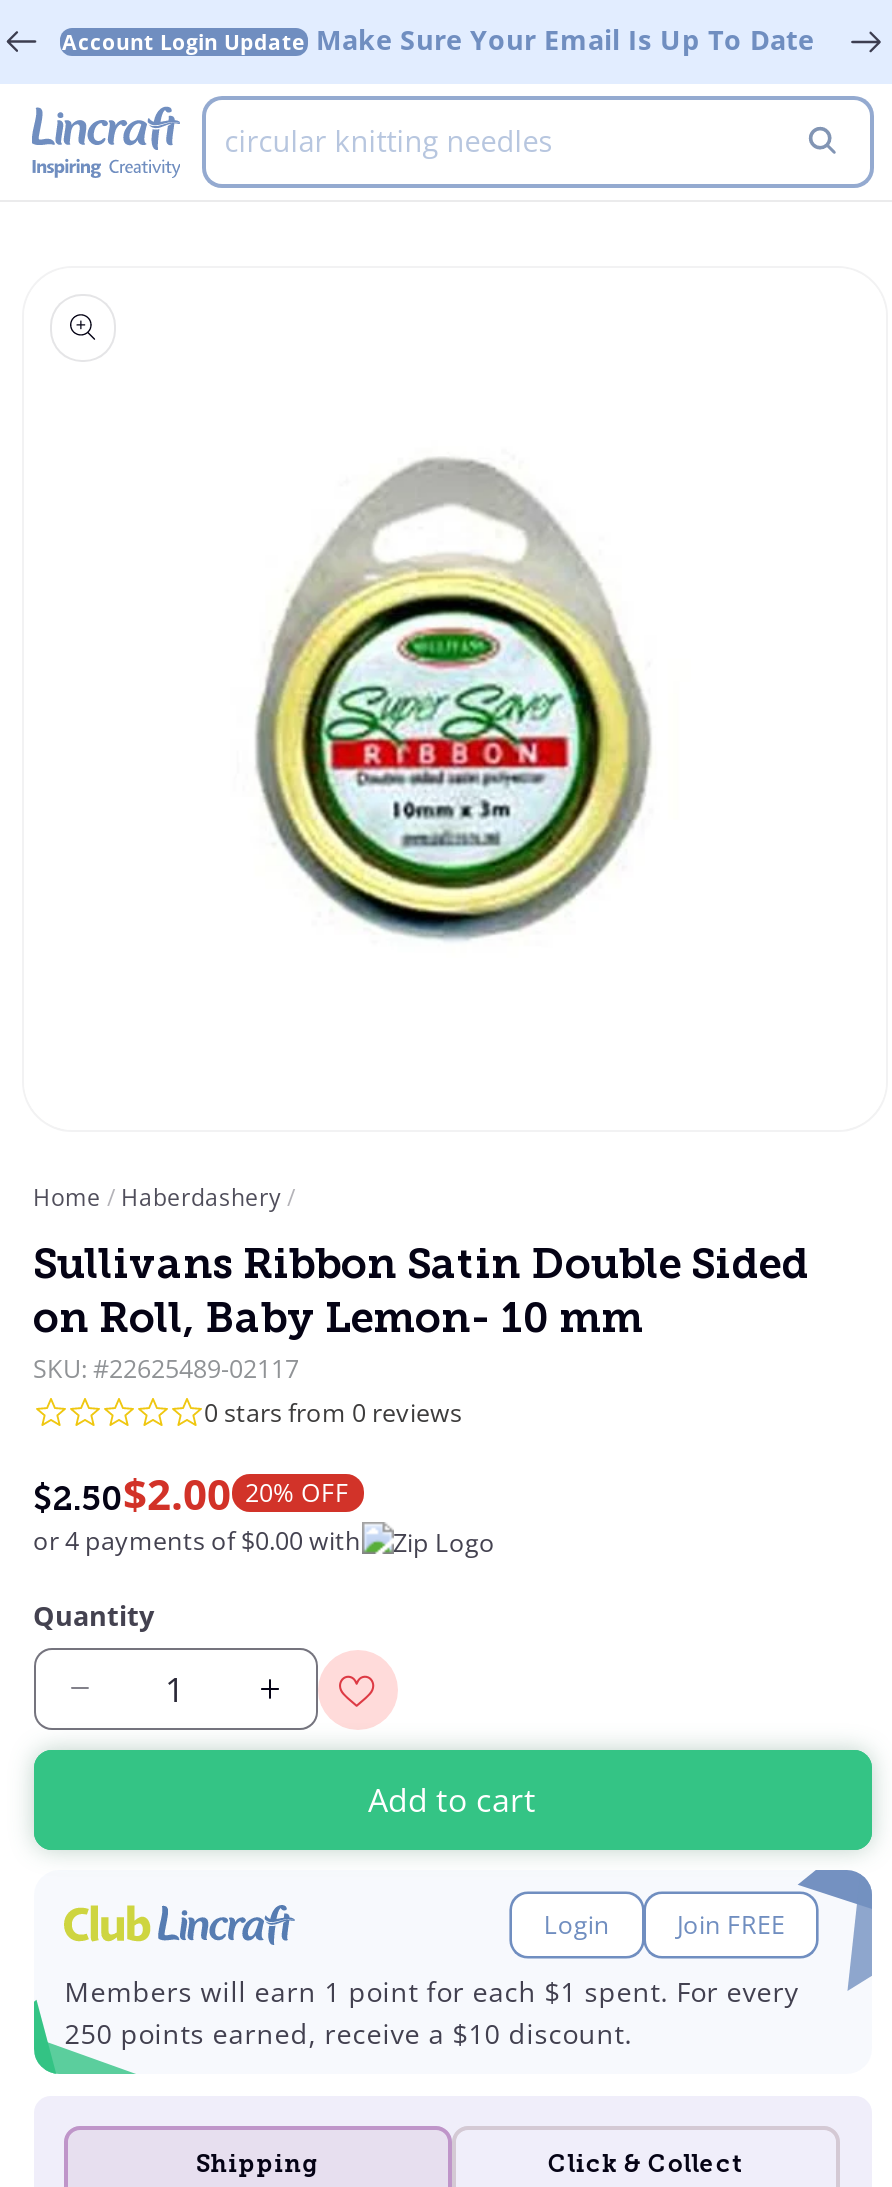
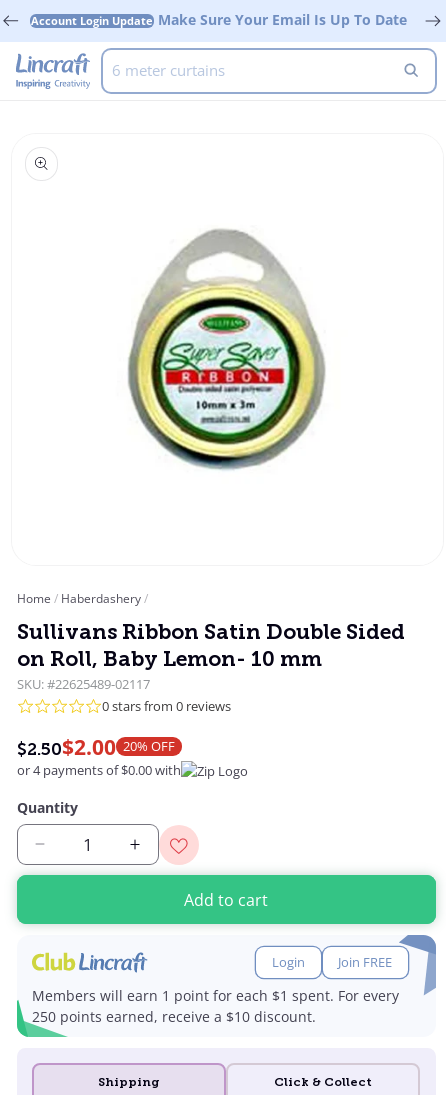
- circular knitting needles
+ 6 meter curtains
